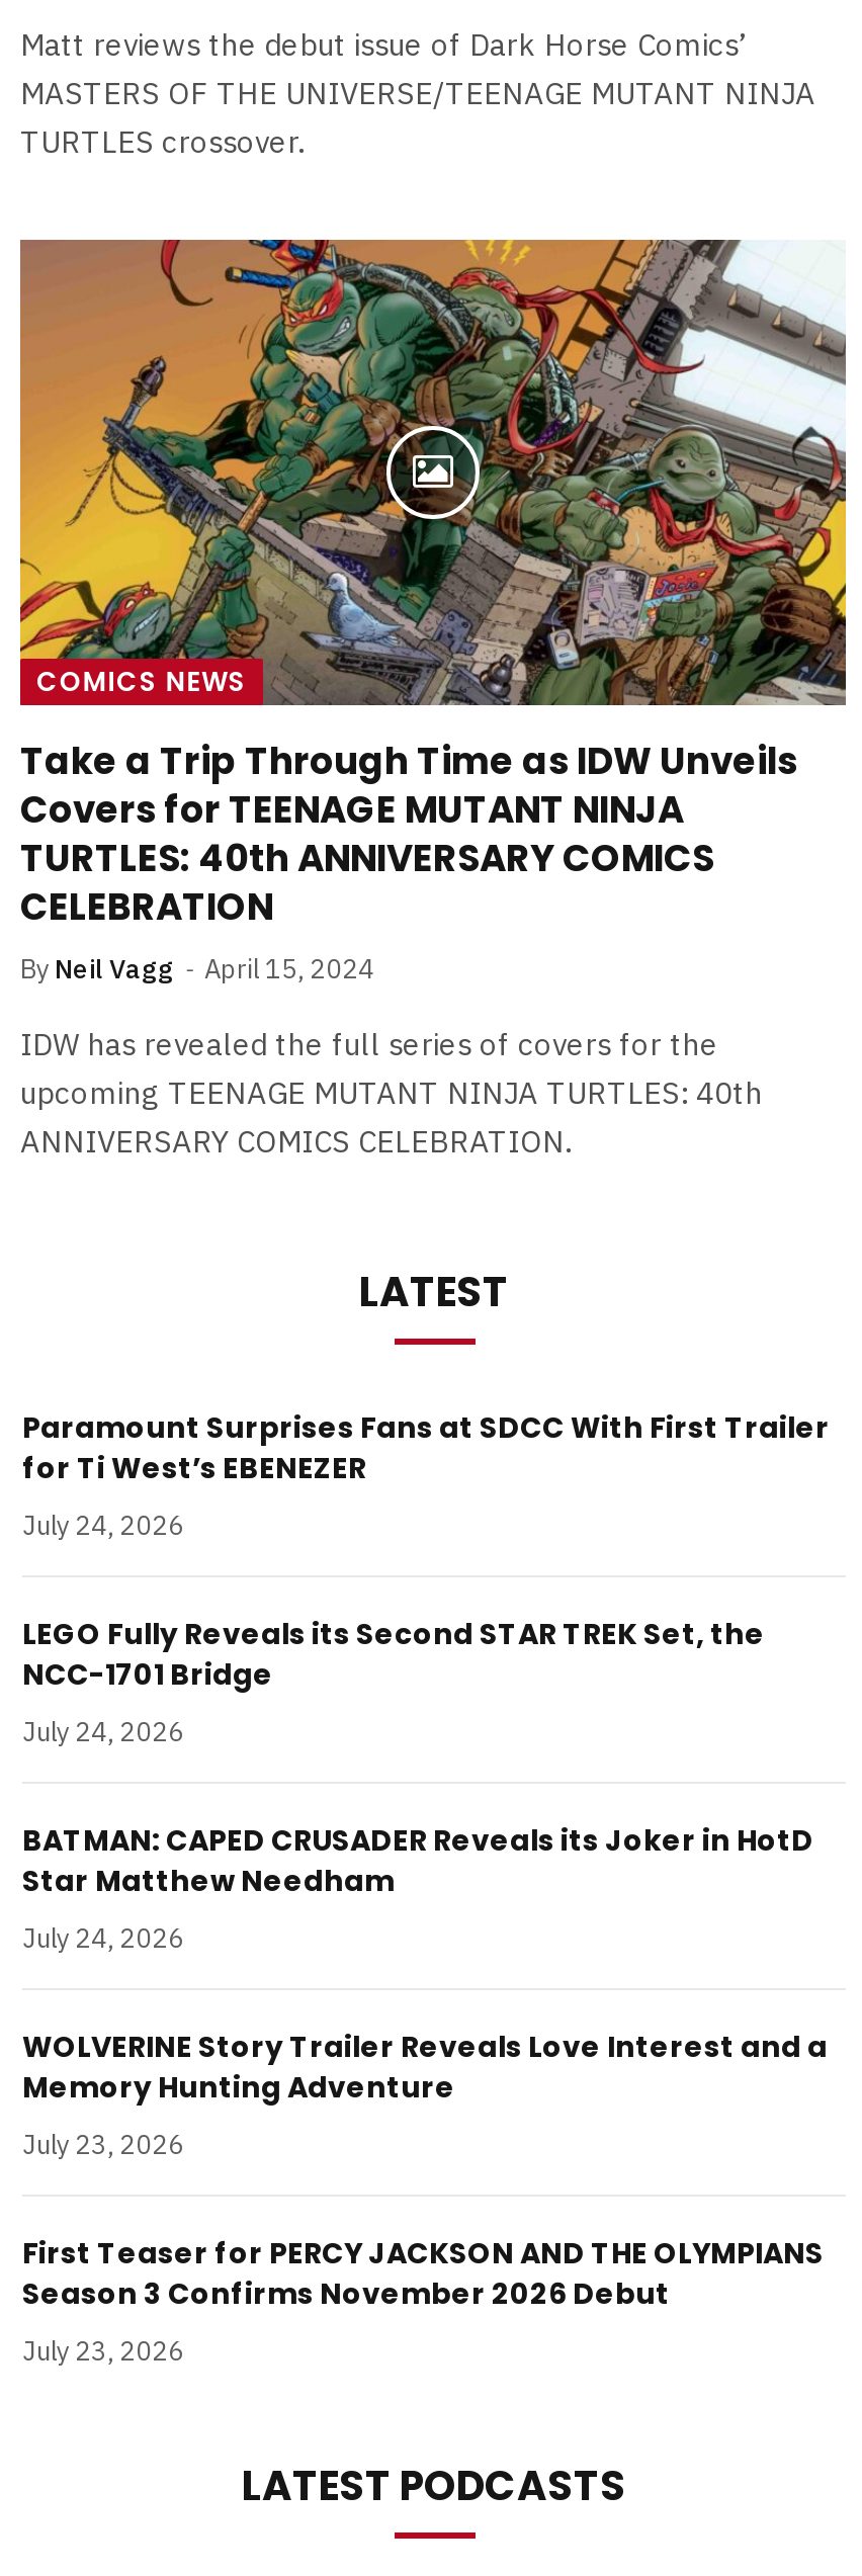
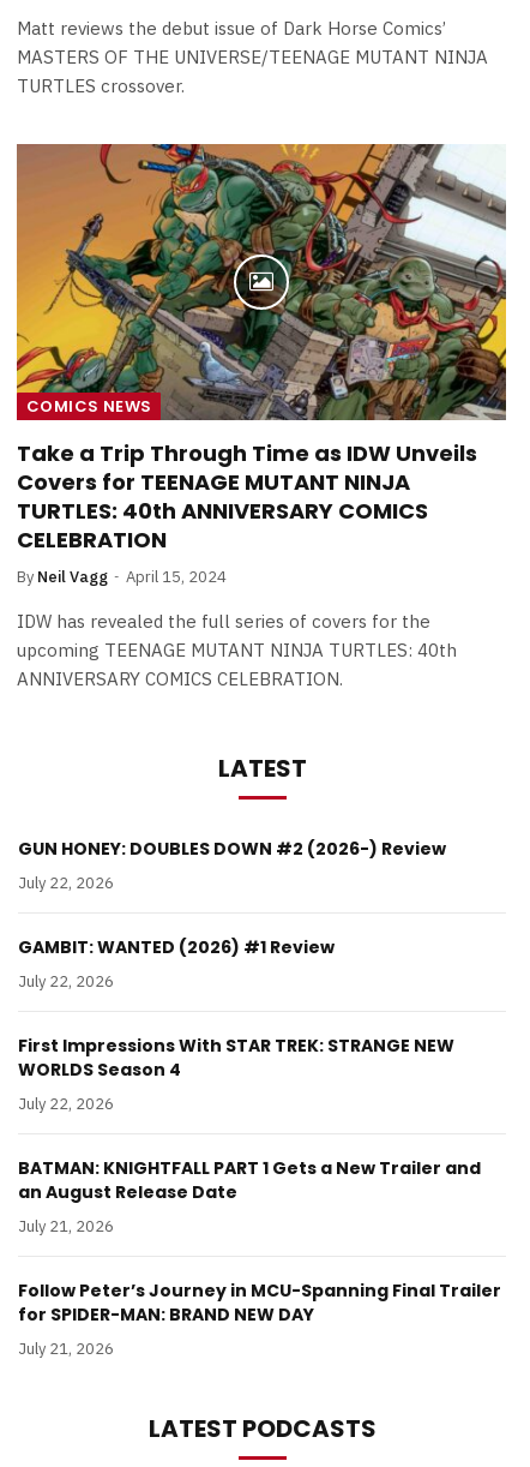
- Paramount Surprises Fans at SDCC With First Trailer
- for Ti West’s EBENEZER
+ GUN HONEY: DOUBLES DOWN #2 (2026-) Review

- July 24, 2026
+ July 22, 2026

- LEGO Fully Reveals its Second STAR TREK Set, the
- NCC-1701 Bridge
+ GAMBIT: WANTED (2026) #1 Review

- July 24, 2026
+ July 22, 2026

- BATMAN: CAPED CRUSADER Reveals its Joker in HotD
- Star Matthew Needham
+ First Impressions With STAR TREK: STRANGE NEW
+ WORLDS Season 4

- July 24, 2026
+ July 22, 2026

- WOLVERINE Story Trailer Reveals Love Interest and a
- Memory Hunting Adventure
+ BATMAN: KNIGHTFALL PART 1 Gets a New Trailer and
+ an August Release Date

- July 23, 2026
+ July 21, 2026

- First Teaser for PERCY JACKSON AND THE OLYMPIANS
- Season 3 Confirms November 2026 Debut
+ Follow Peter’s Journey in MCU-Spanning Final Trailer
+ for SPIDER-MAN: BRAND NEW DAY

- July 23, 2026
+ July 21, 2026
